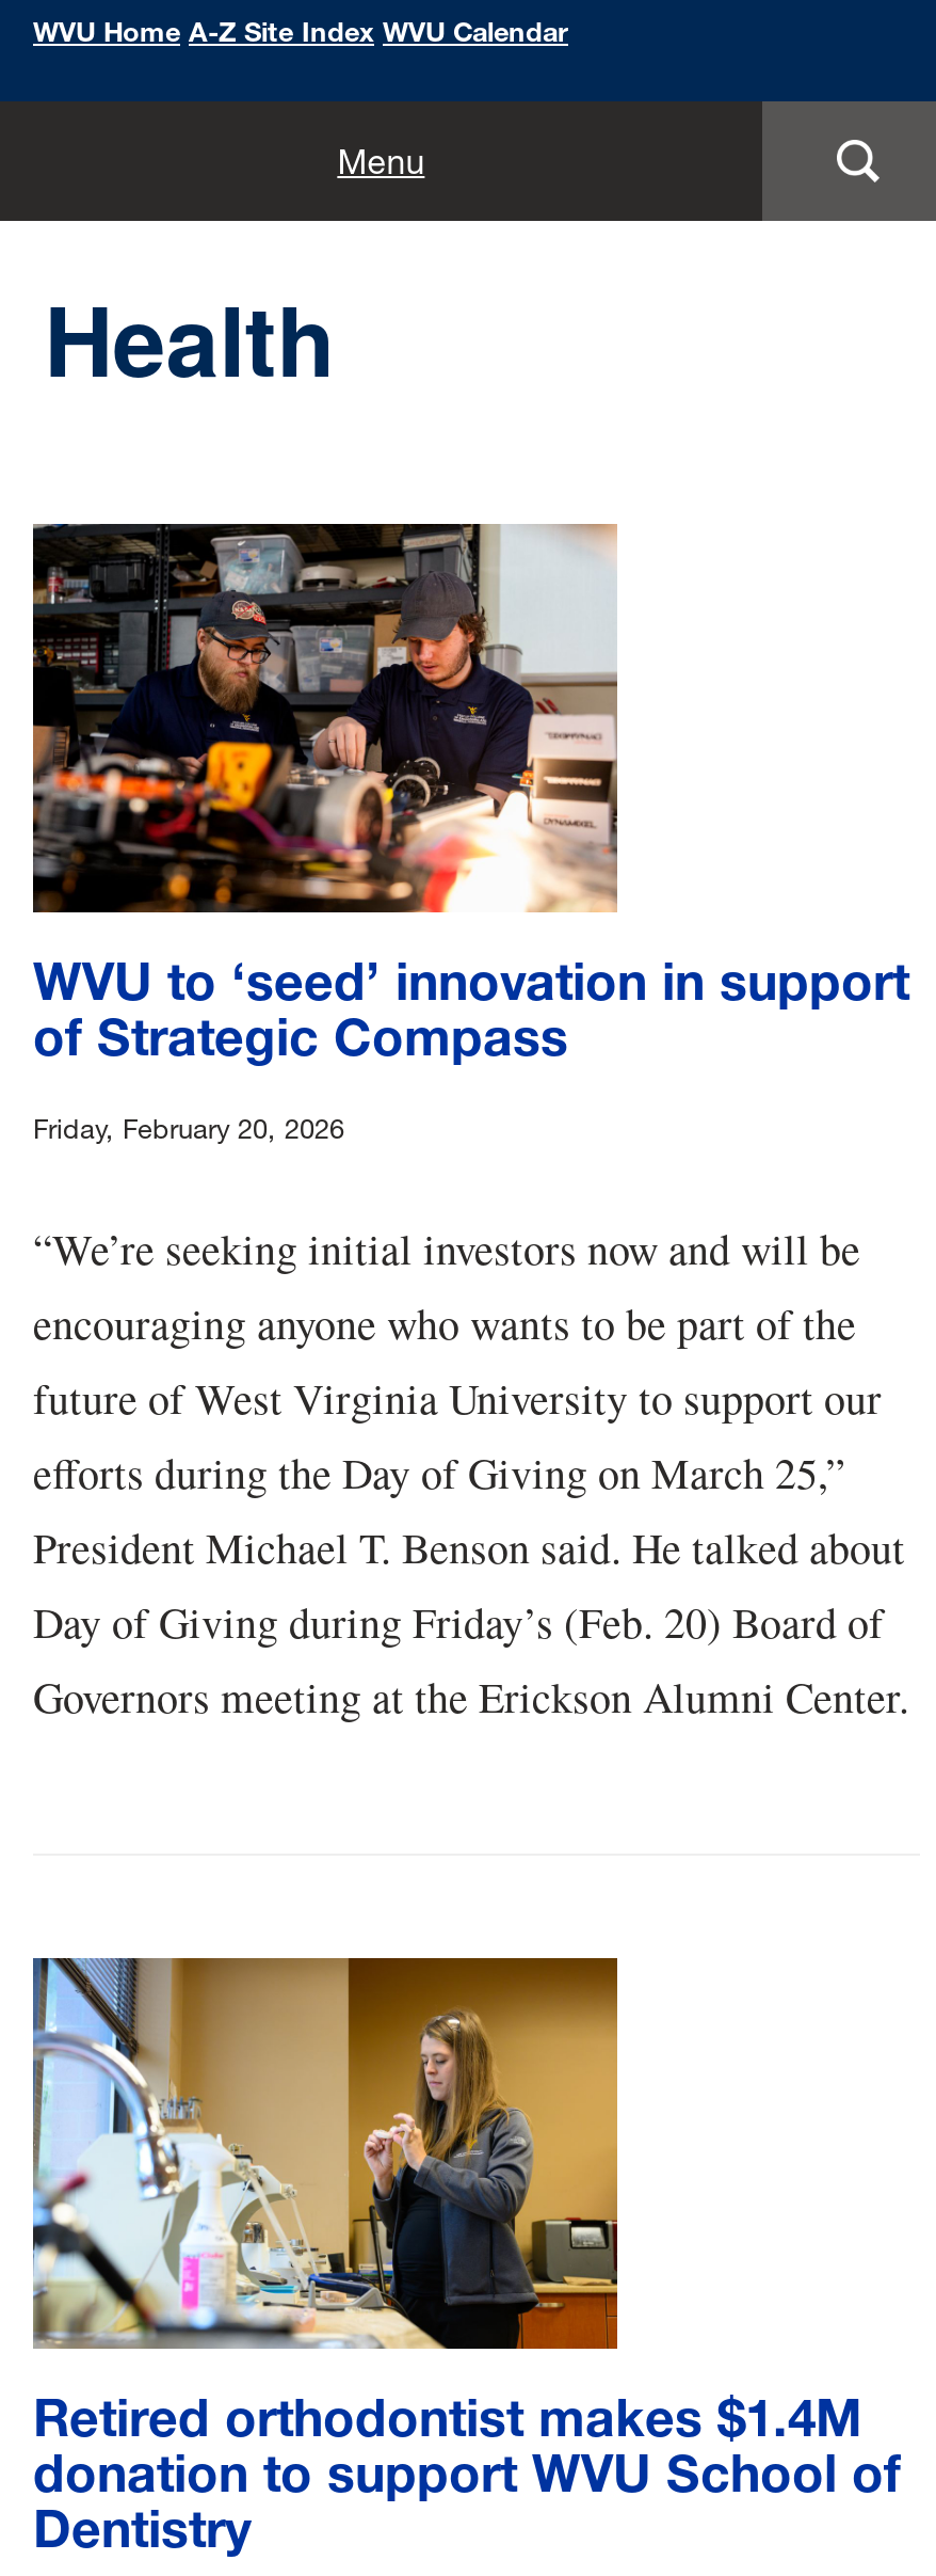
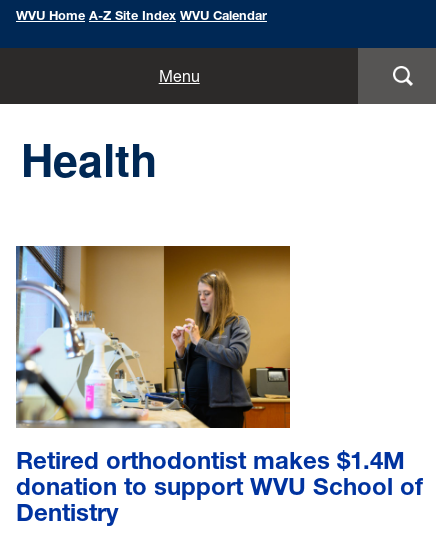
- [image]
- WVU to ‘seed’ innovation in support
- of Strategic Compass
- Friday, February 20, 2026
- “We’re seeking initial investors now and will be
- encouraging anyone who wants to be part of the
- future of West Virginia University to support our
- efforts during the Day of Giving on March 25,”
- President Michael T. Benson said. He talked about
- Day of Giving during Friday’s (Feb. 20) Board of
- Governors meeting at the Erickson Alumni Center.
